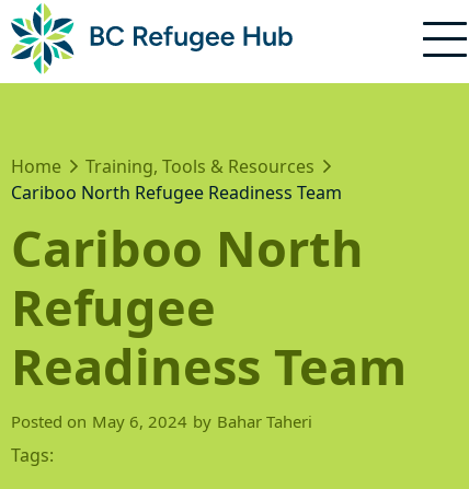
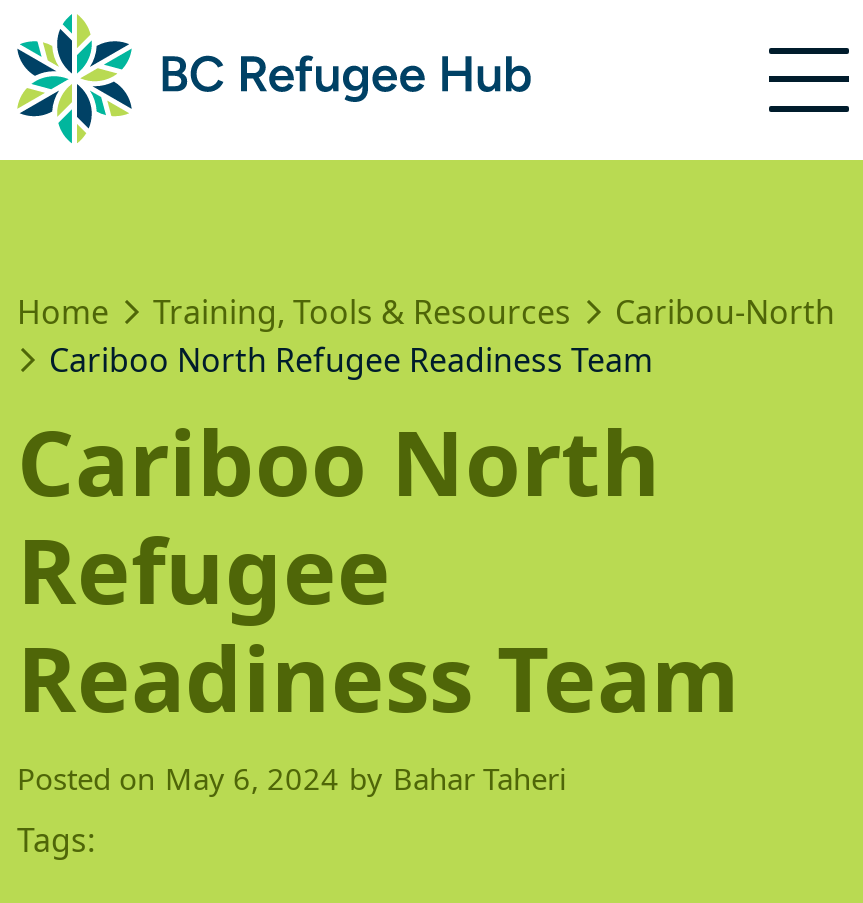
+ Caribou-North
